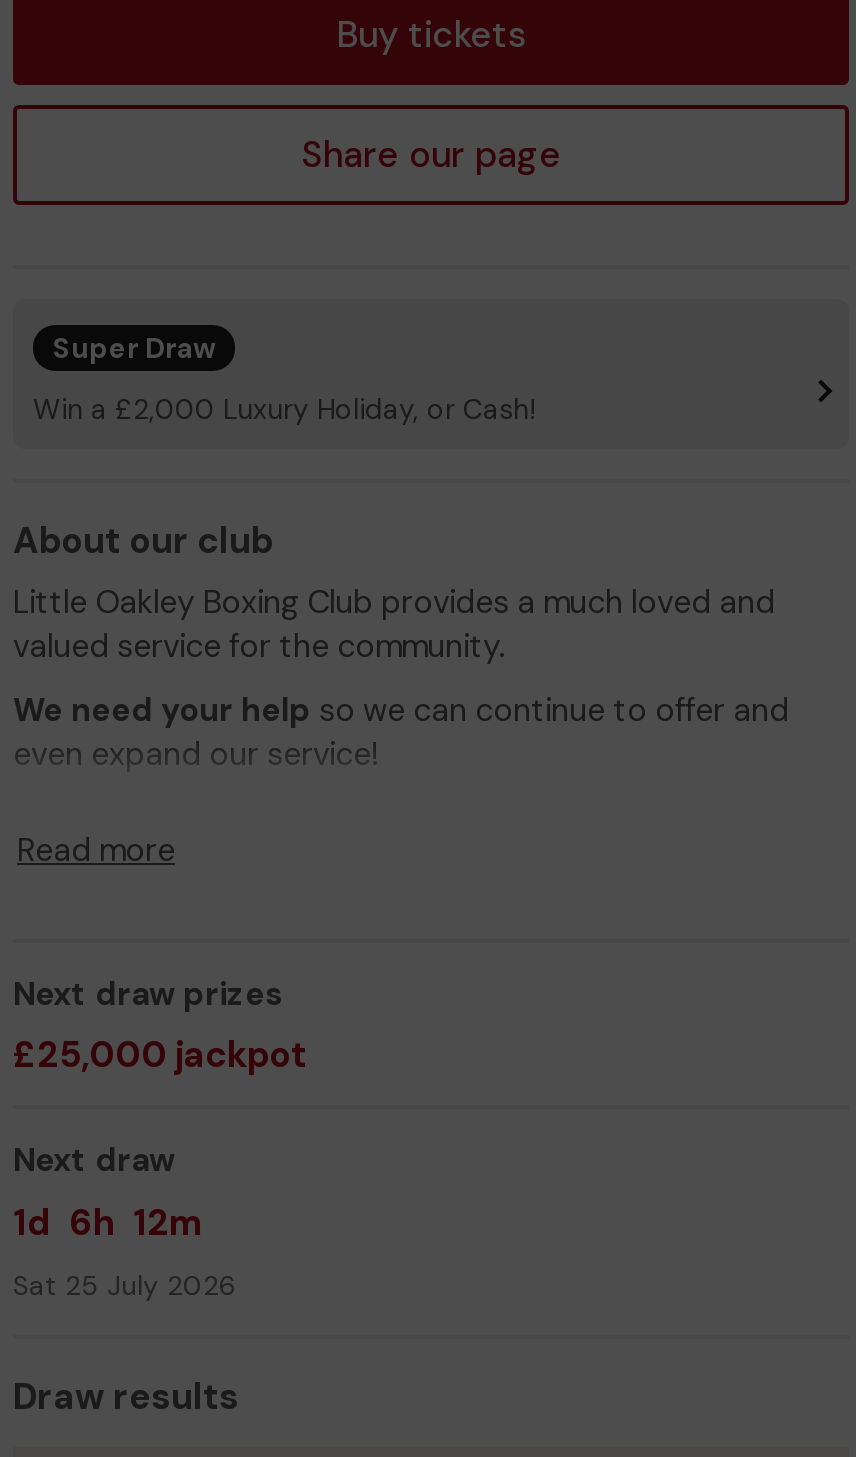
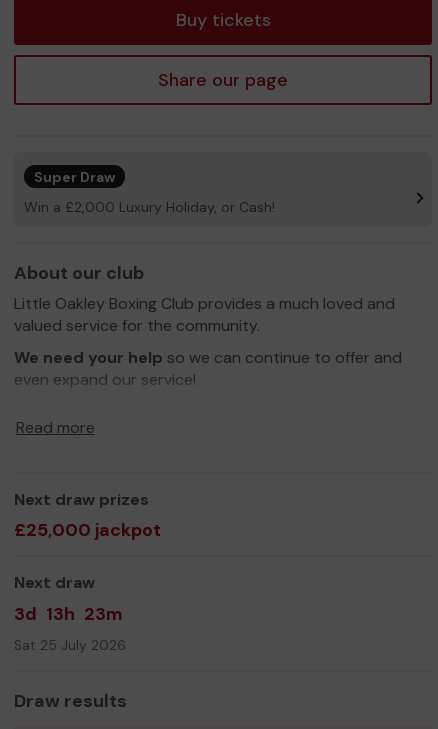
- 1d 6h 12m
+ 3d 13h 23m
